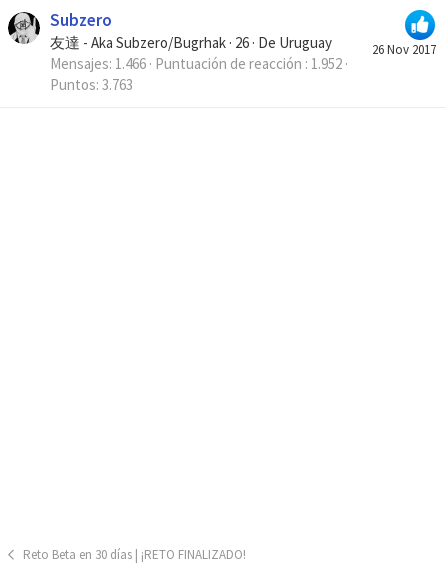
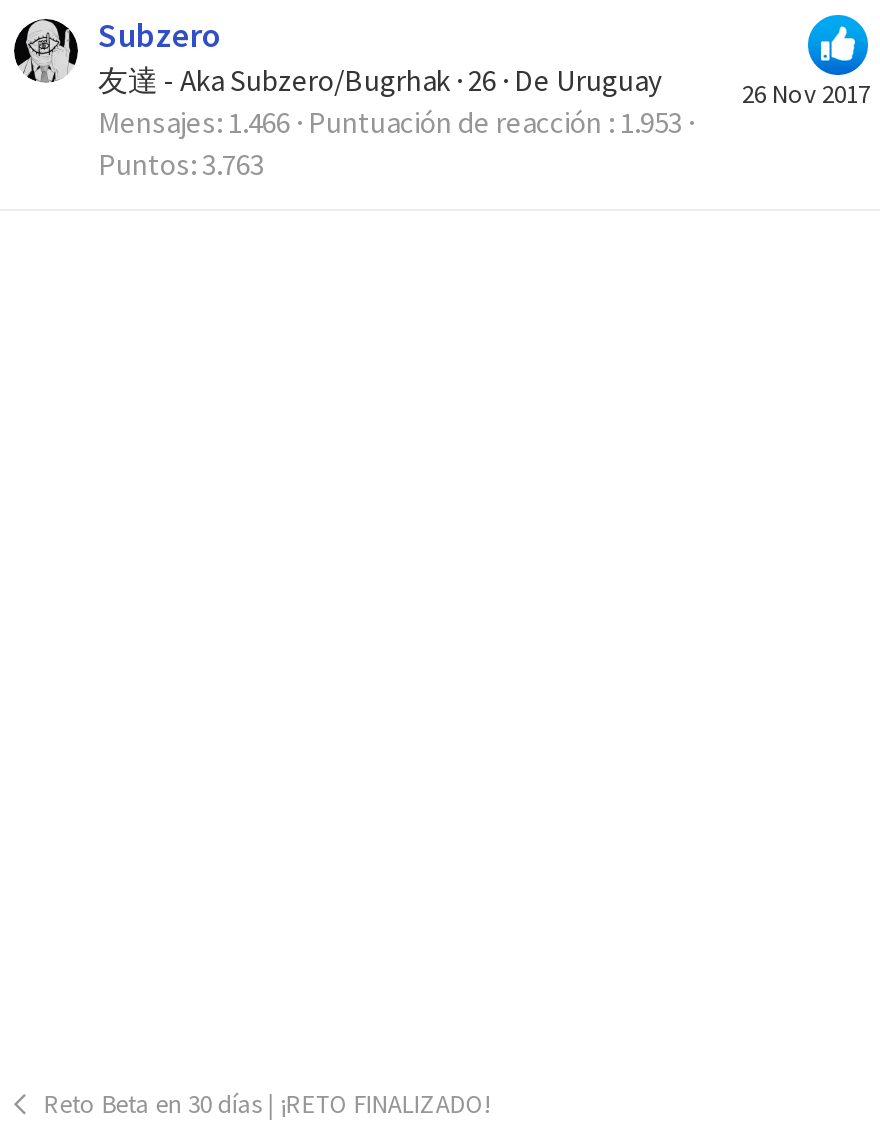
- Mensajes 1.466 Puntuación de reacción 1.952
+ Mensajes 1.466 Puntuación de reacción 1.953
